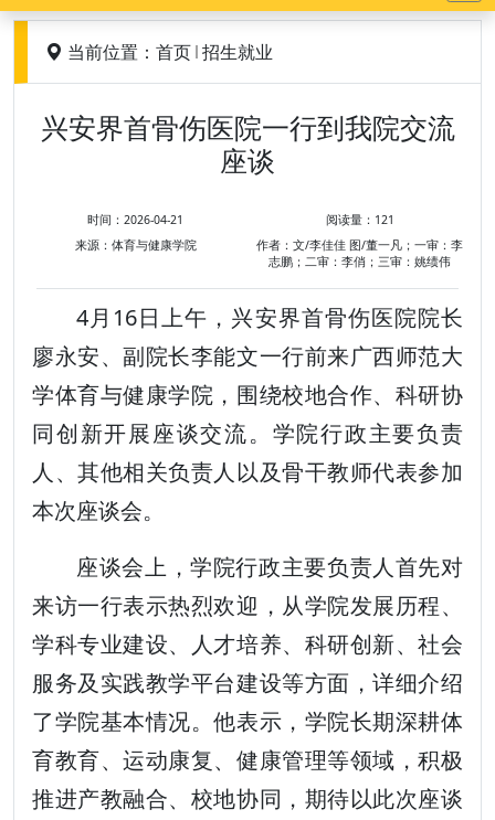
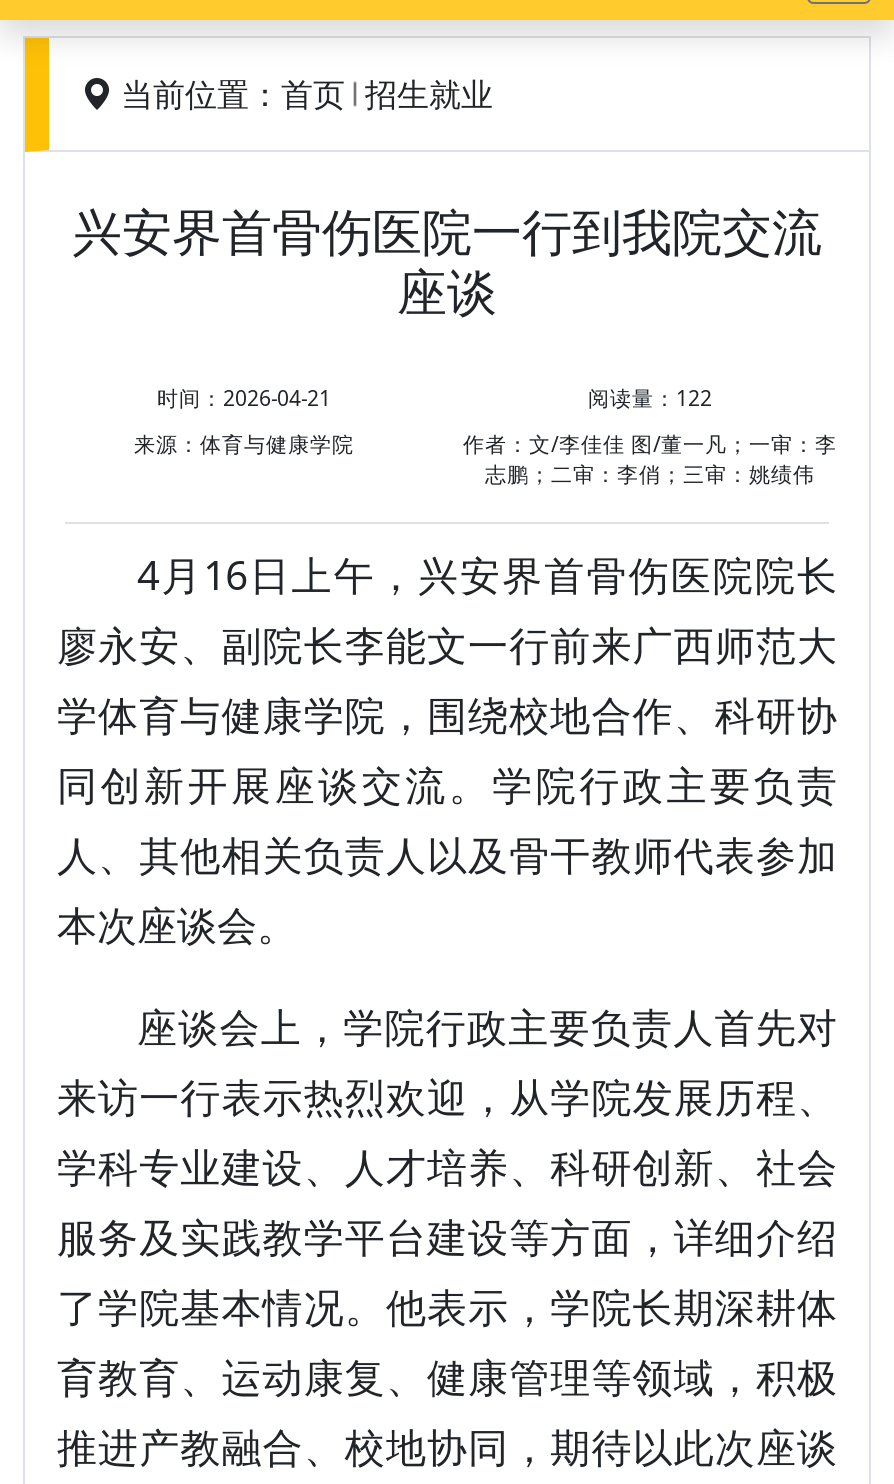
- 阅读量：121
+ 阅读量：122
